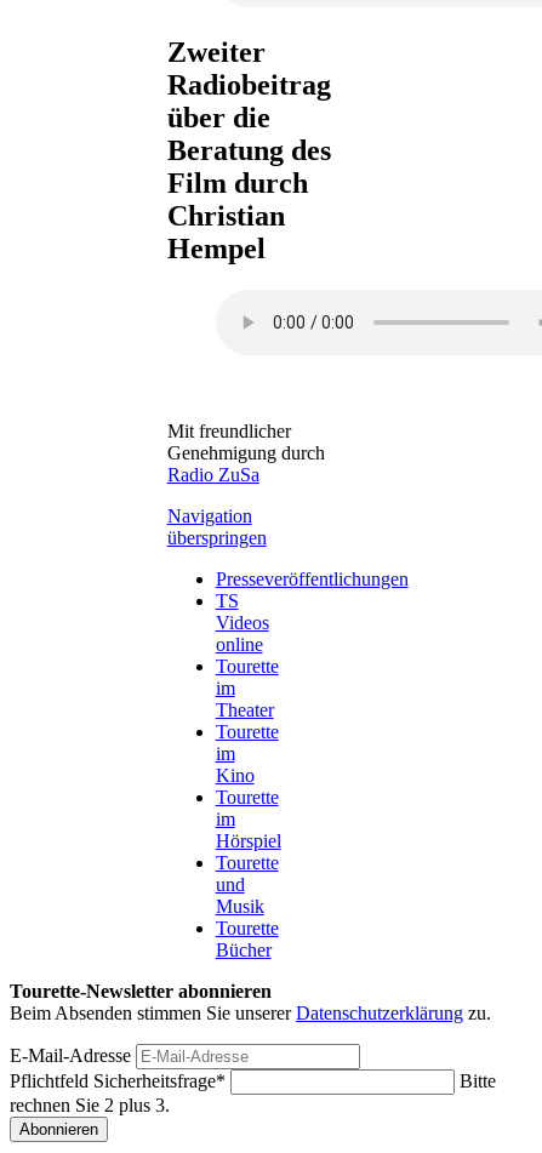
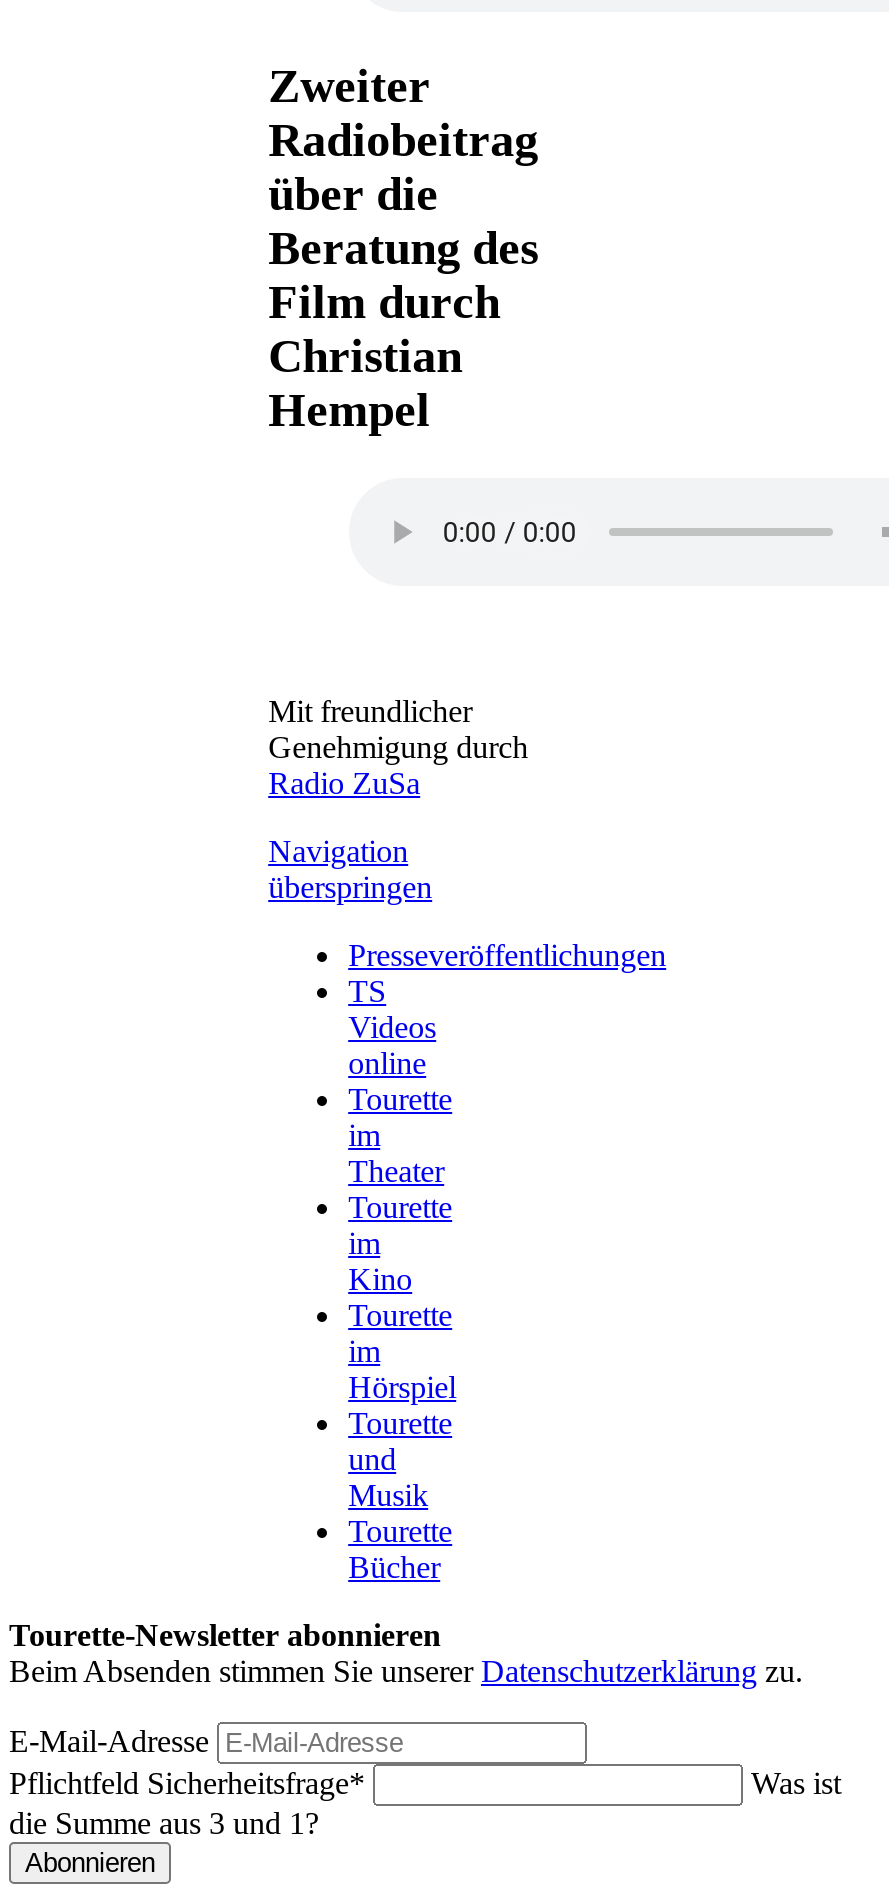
- Bitte
- rechnen Sie 2 plus 3.
+ Was ist
+ die Summe aus 3 und 1?
